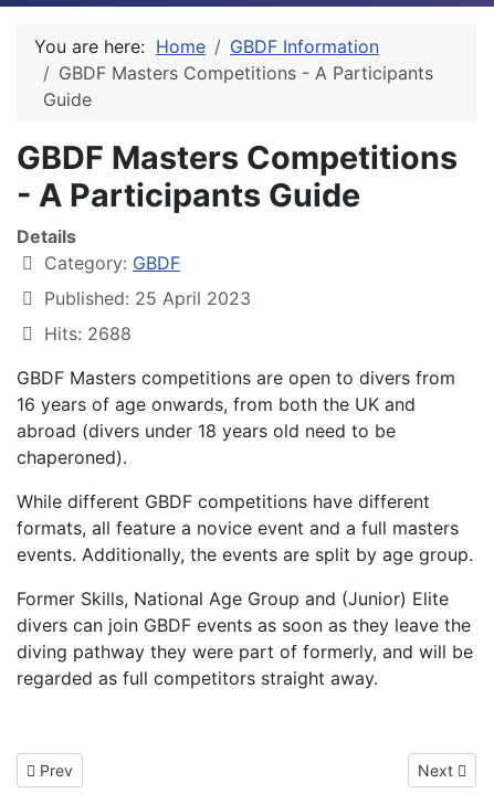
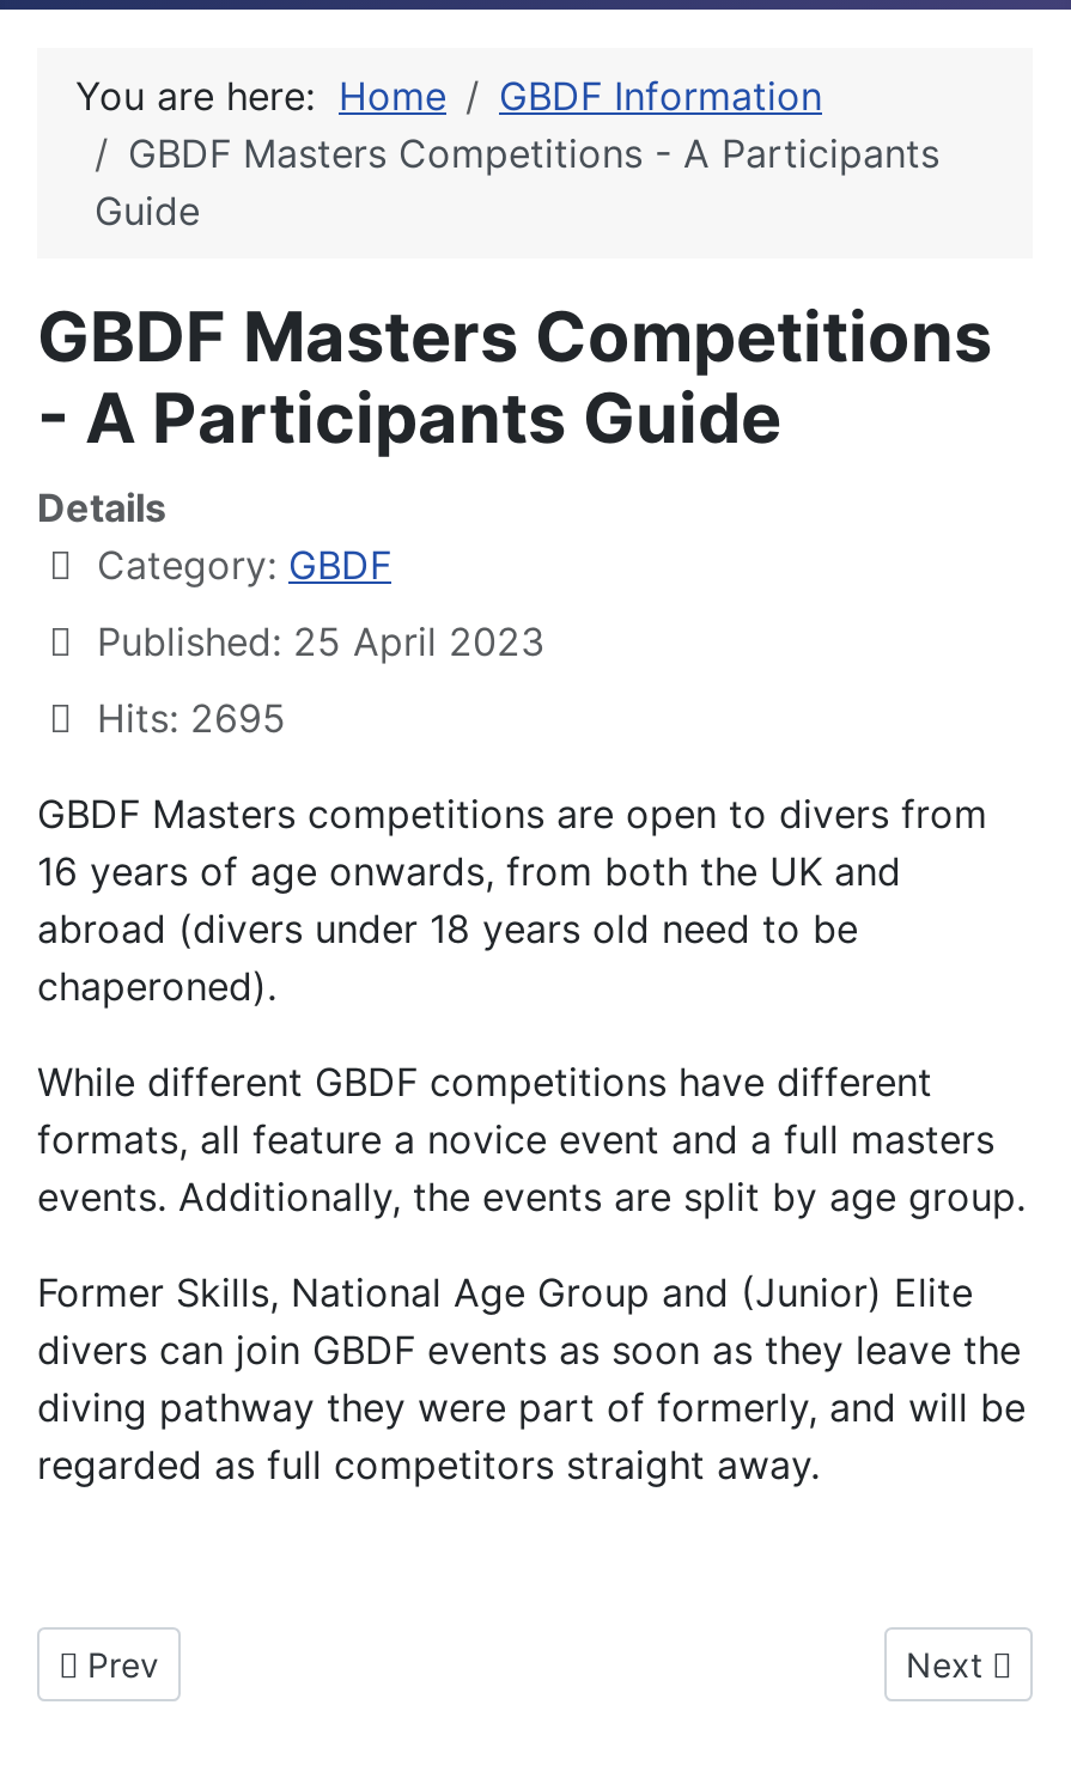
- Hits: 2688
+ Hits: 2695
